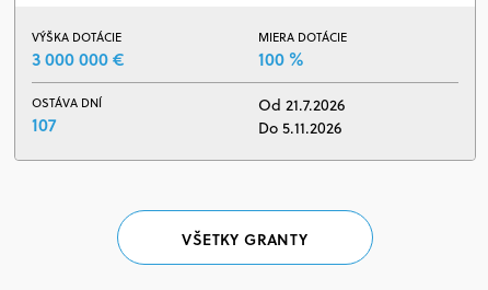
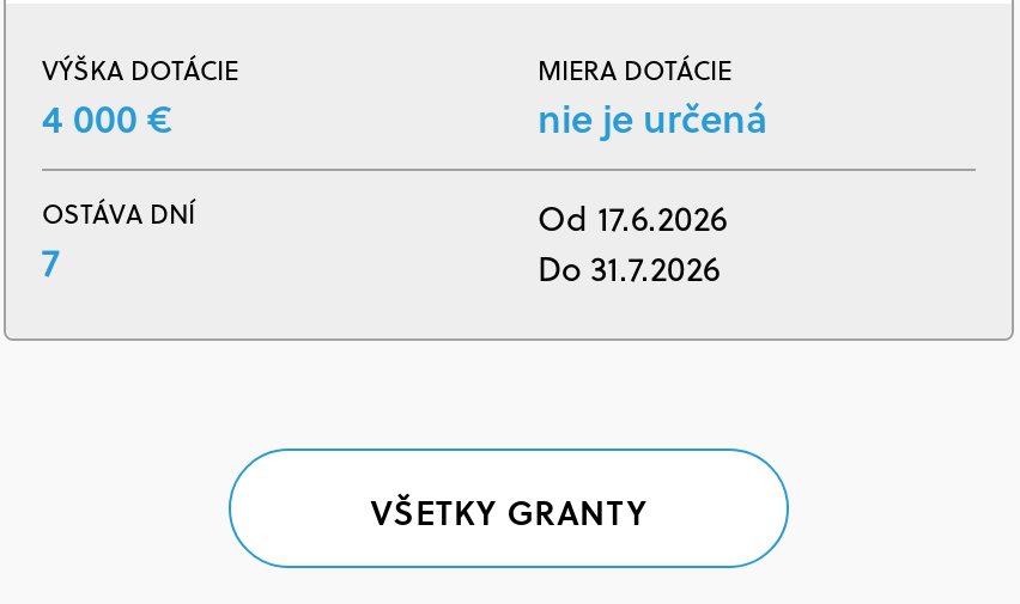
- 3 000 000 €
+ 4 000 €

- 100 %
+ nie je určená

- Od 21.7.2026
+ Od 17.6.2026

- 107
+ 7

- Do 5.11.2026
+ Do 31.7.2026
